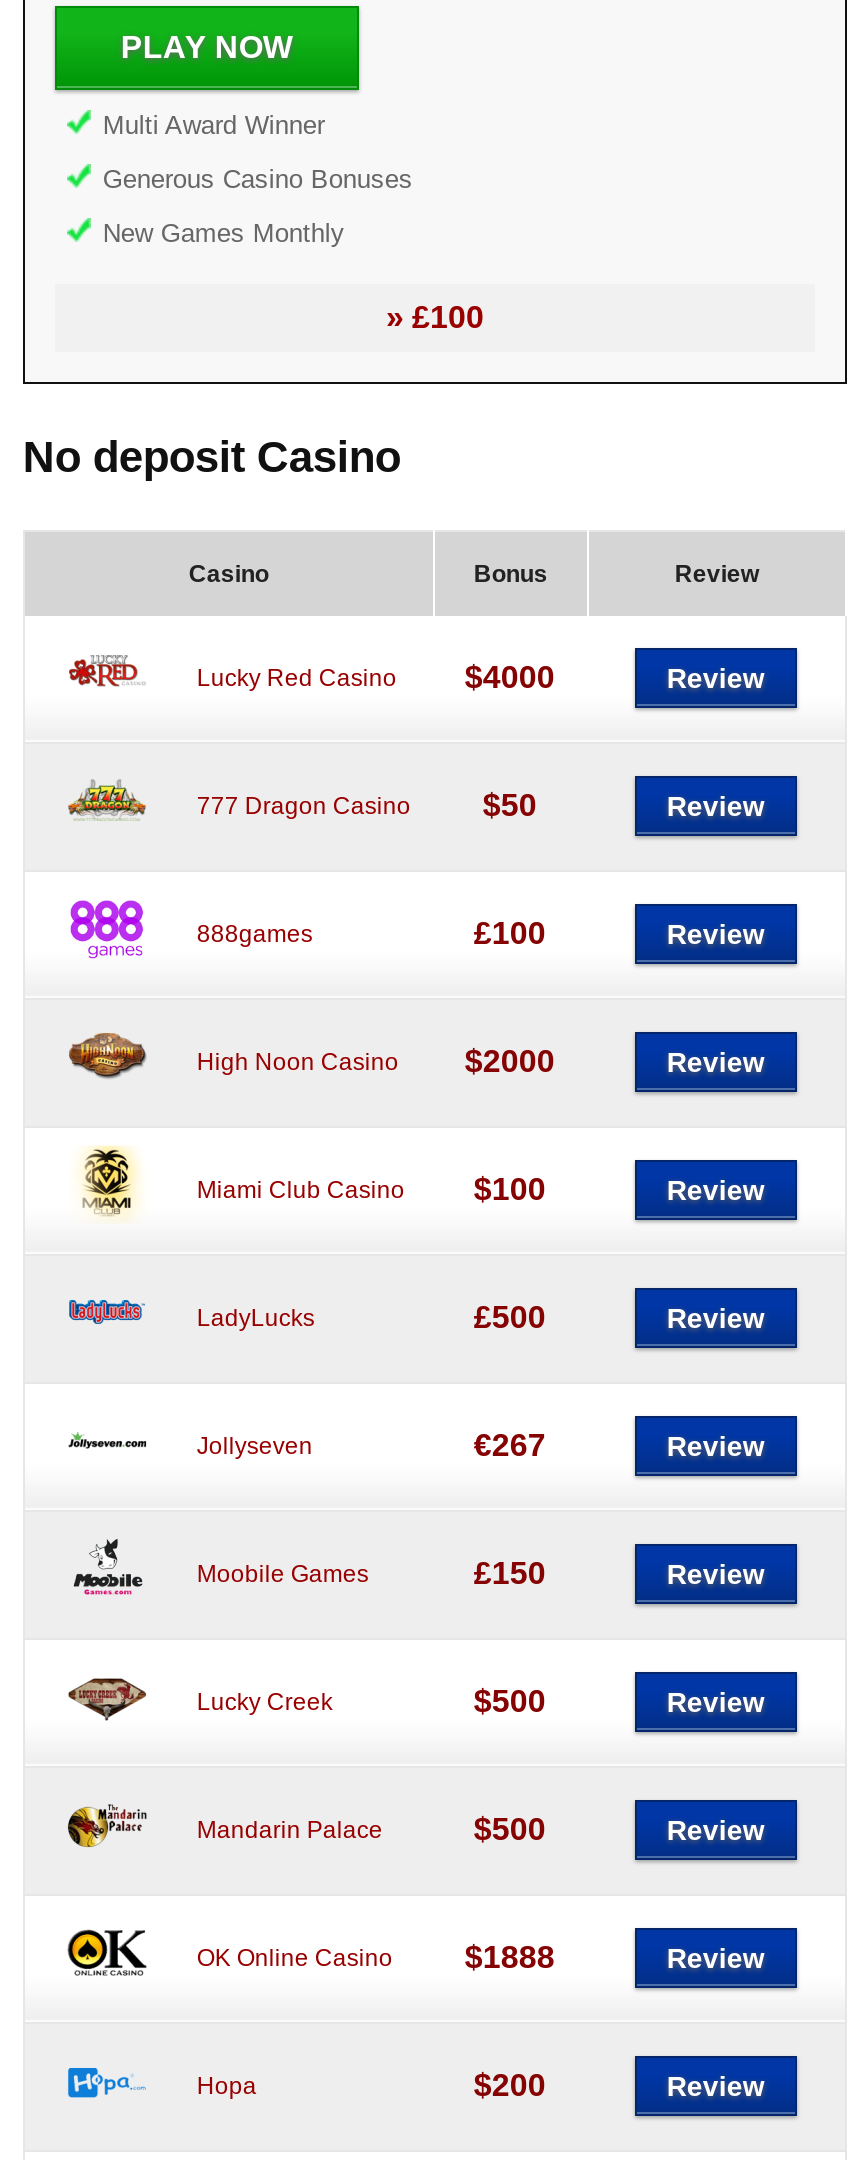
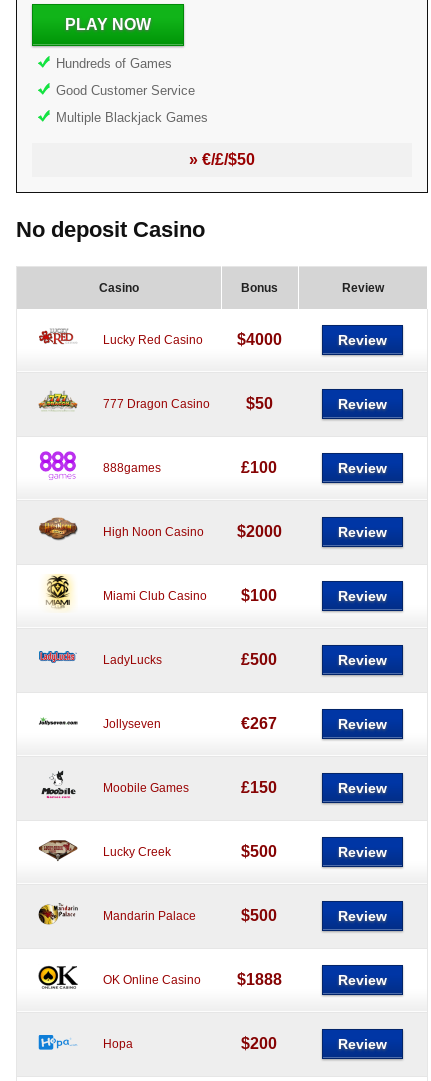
- Multi Award Winner
+ Hundreds of Games

- Generous Casino Bonuses
+ Good Customer Service

- New Games Monthly
+ Multiple Blackjack Games

- » £100
+ » €/£/$50
